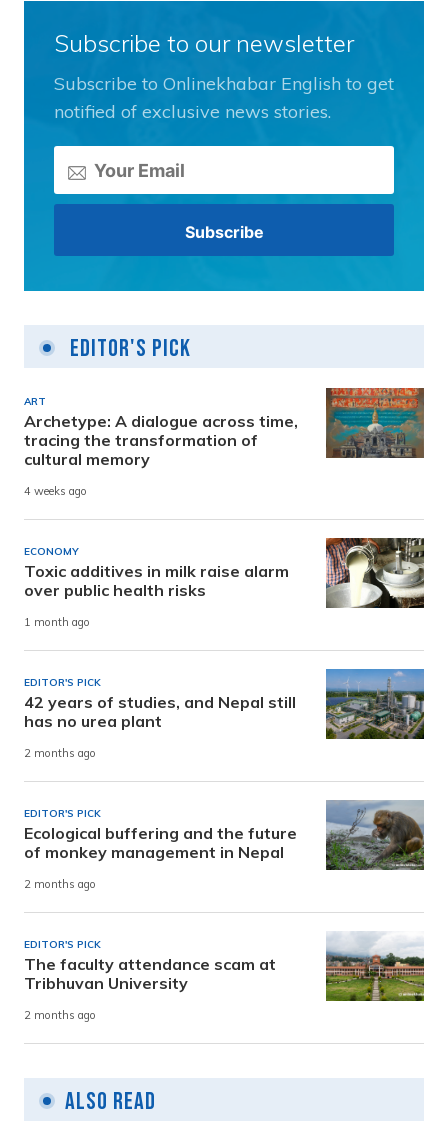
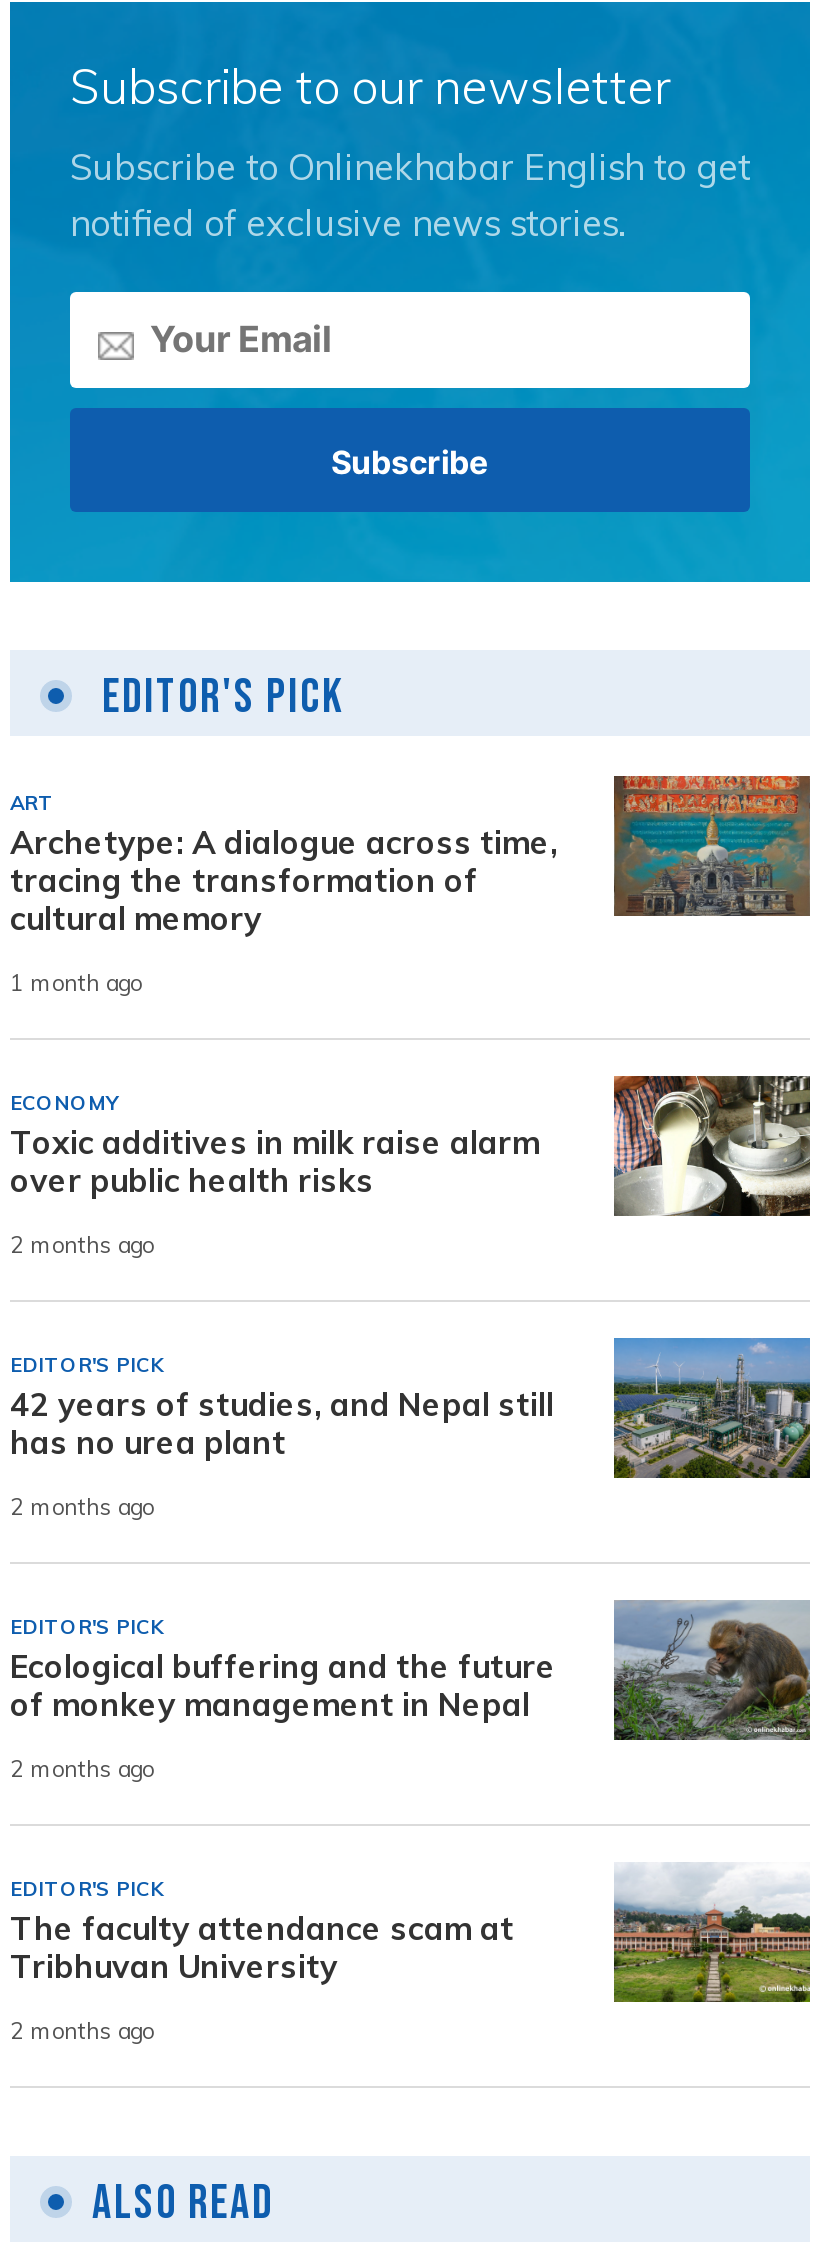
- 4 weeks ago
+ 1 month ago

- 1 month ago
+ 2 months ago
